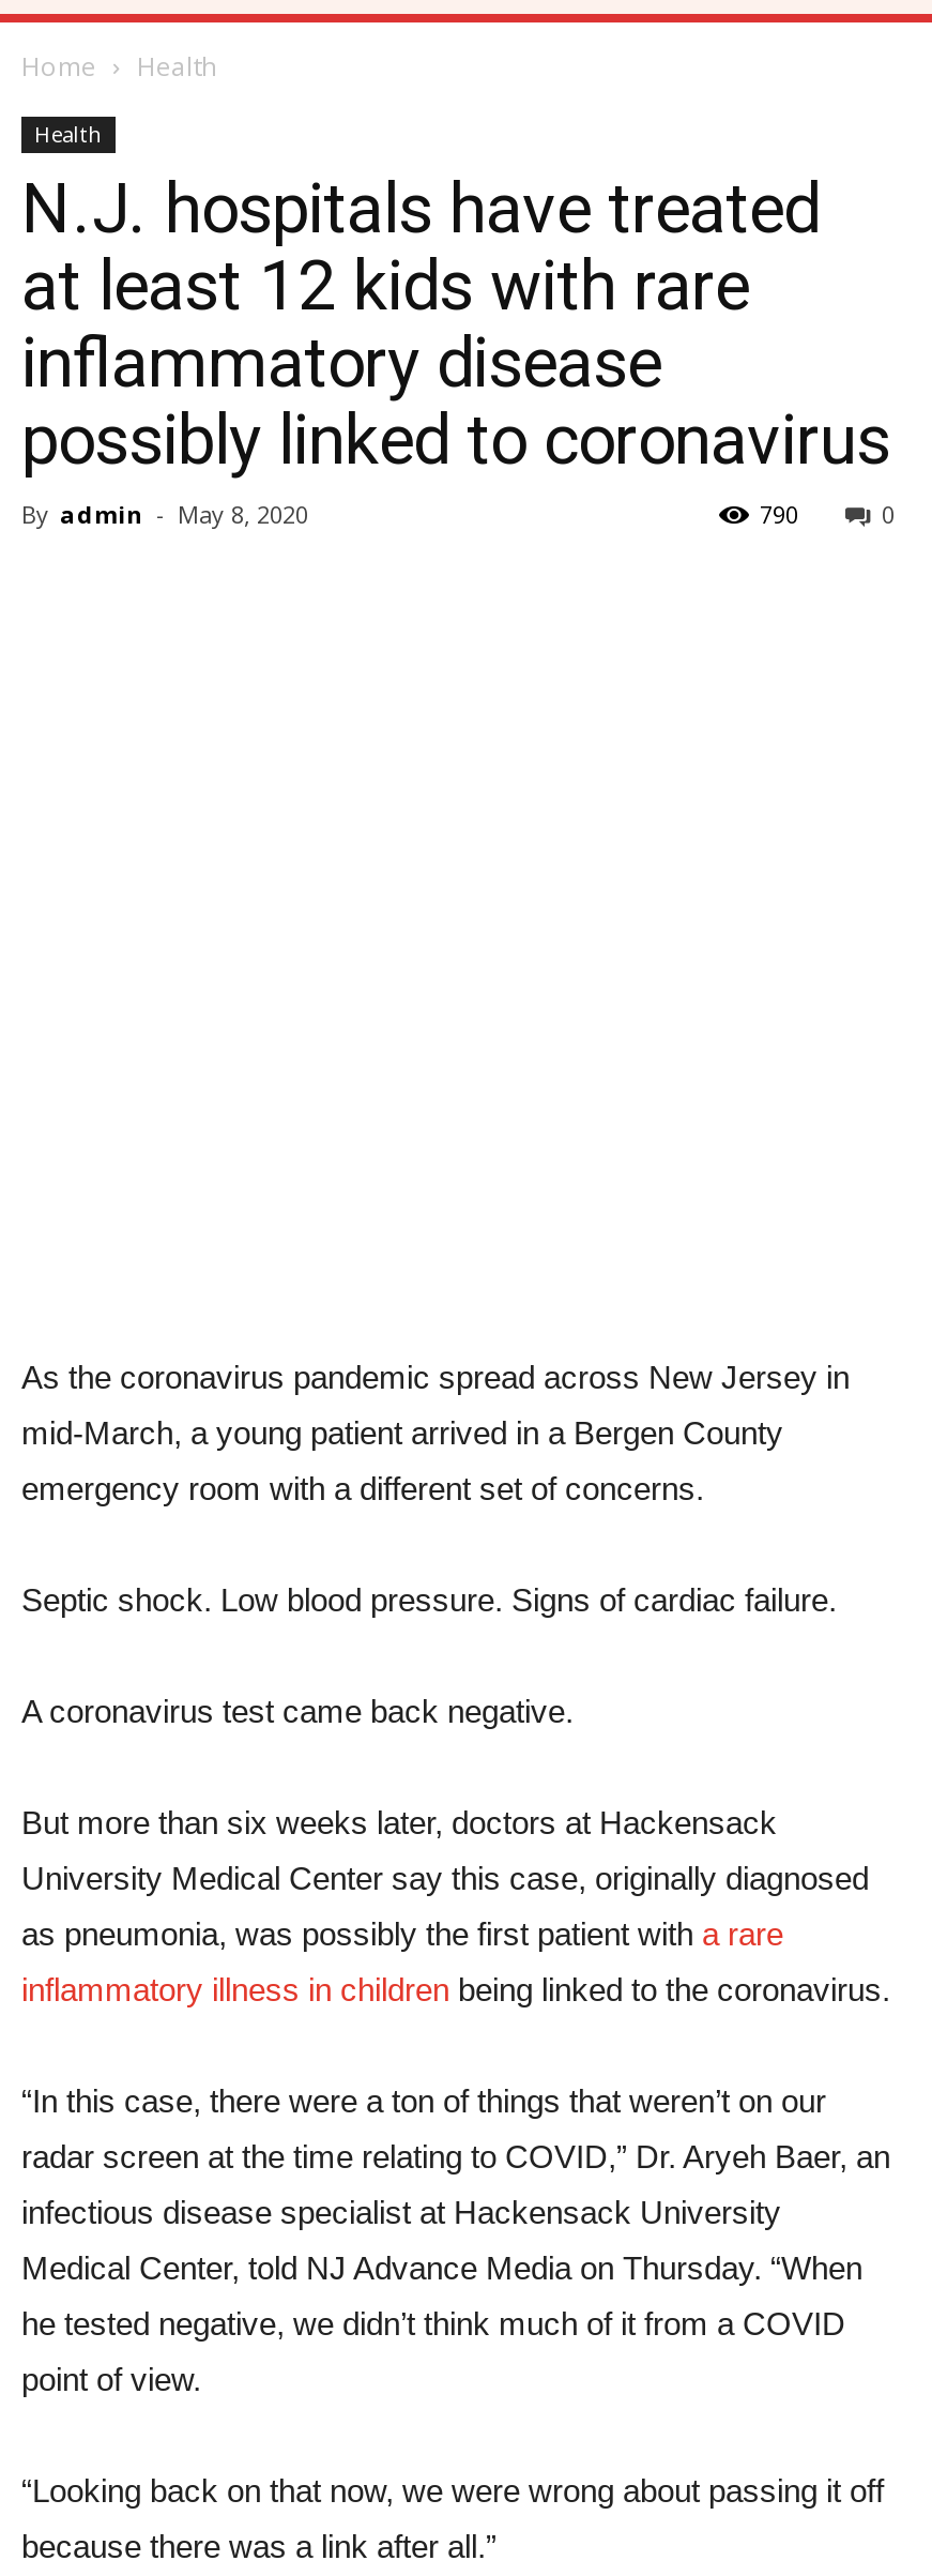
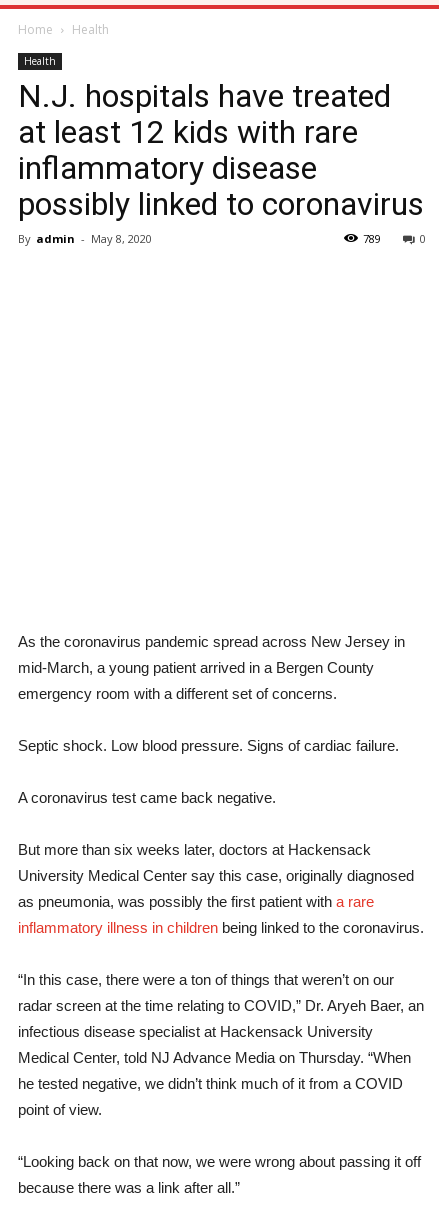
- 790
+ 789
